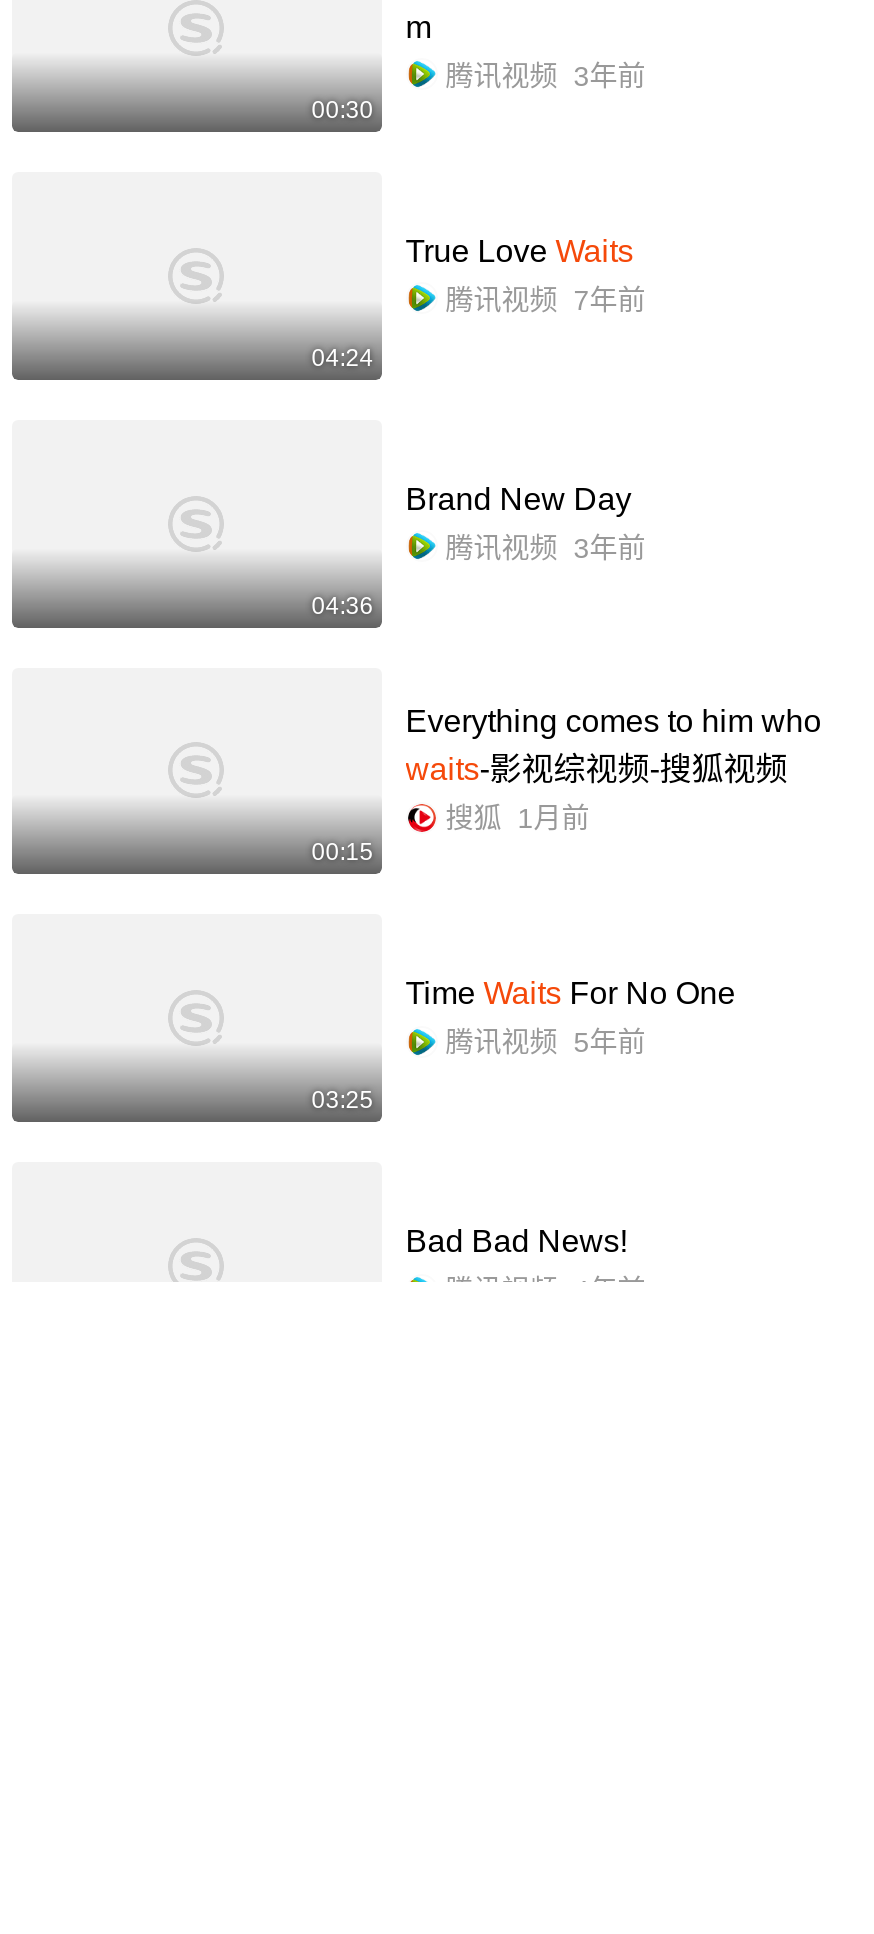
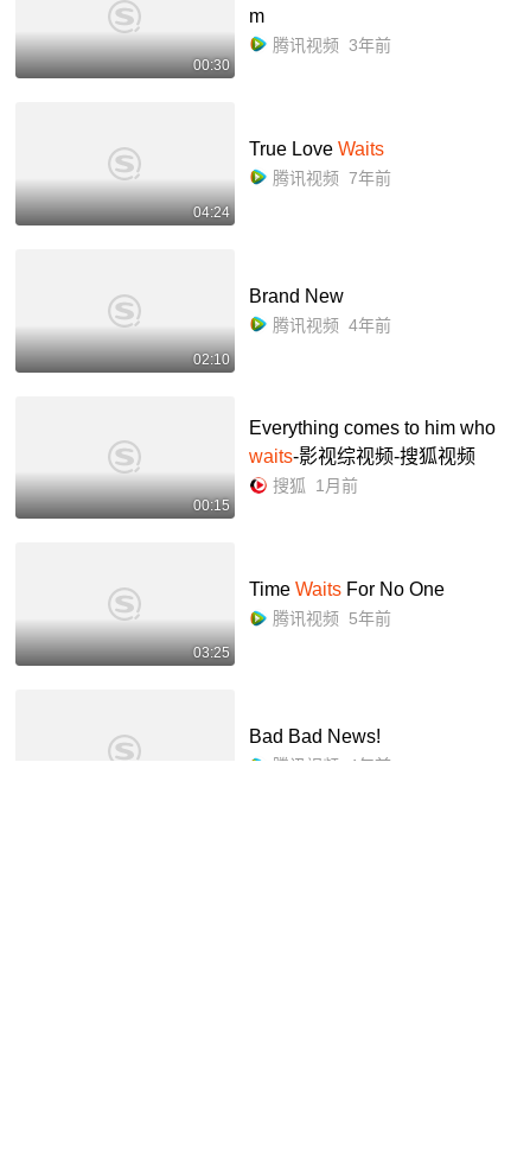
- Brand New Day
+ Brand New

- 腾讯视频 3年前
+ 腾讯视频 4年前

- 04:36
+ 02:10
